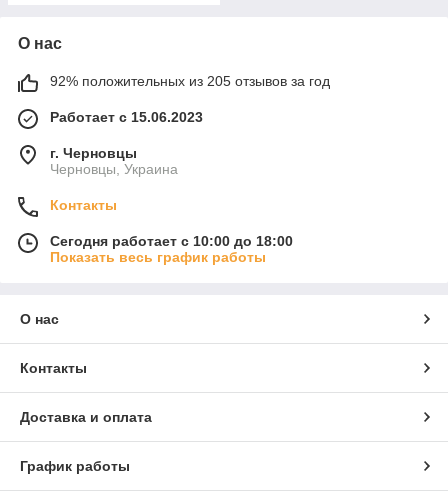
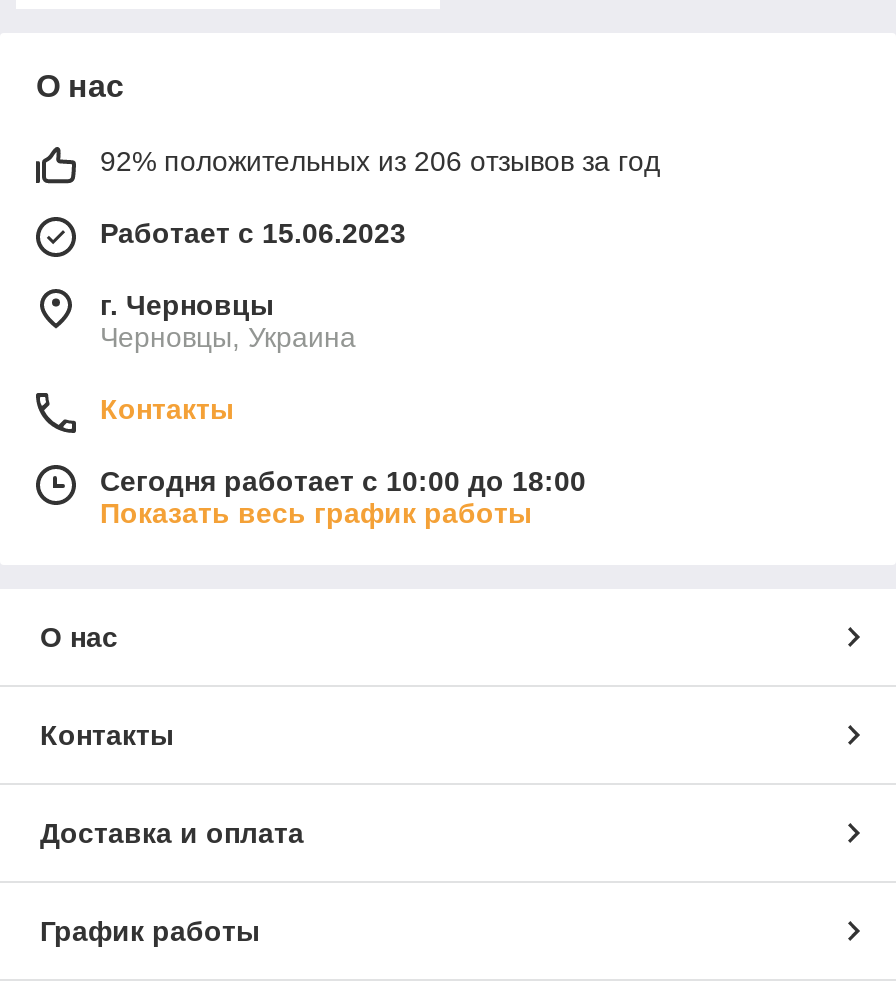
- 92% положительных из 205 отзывов за год
+ 92% положительных из 206 отзывов за год
